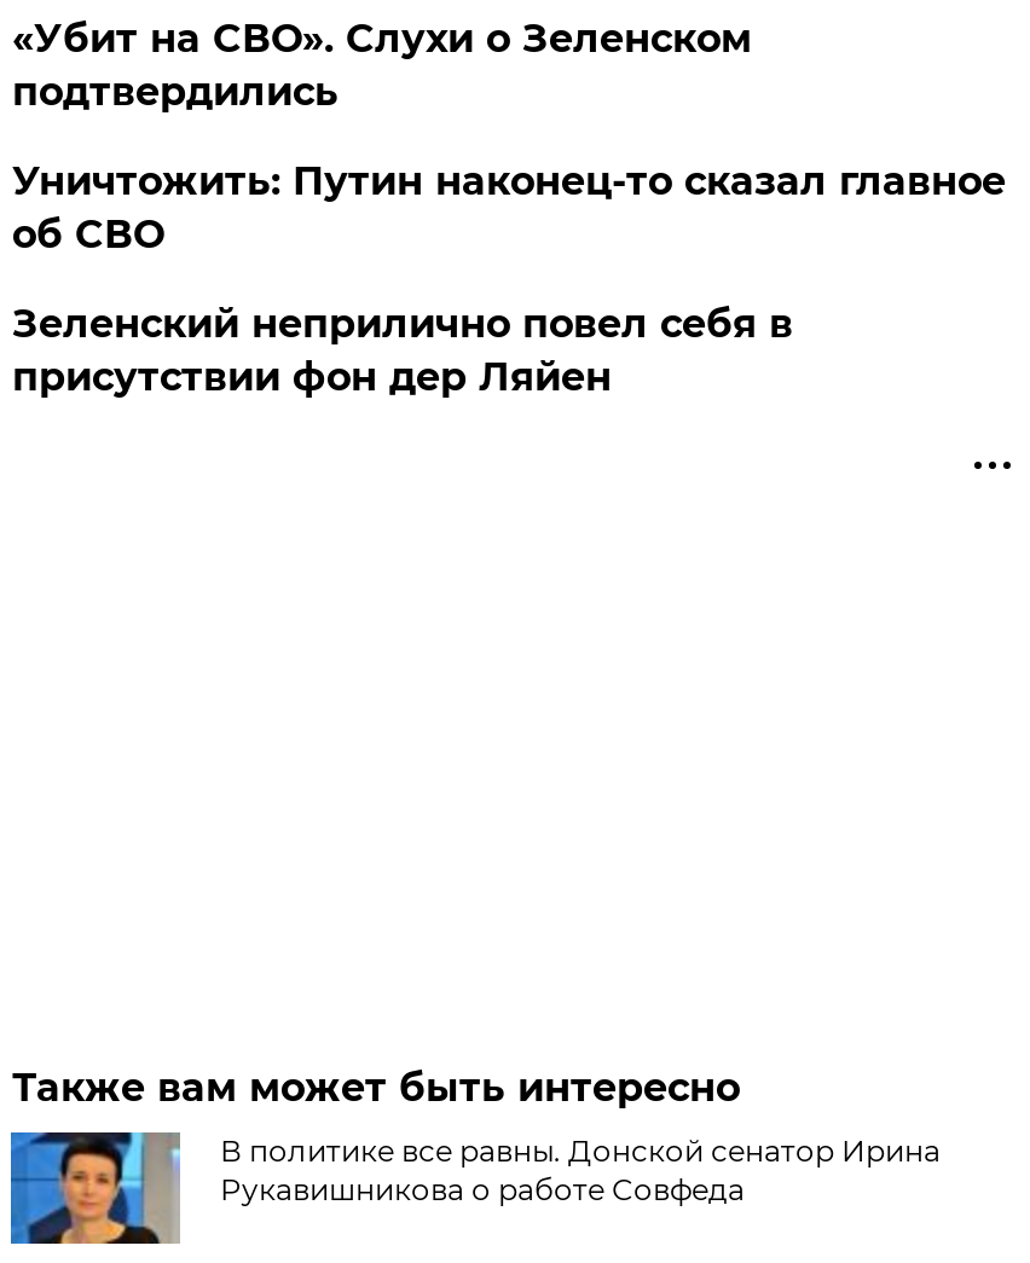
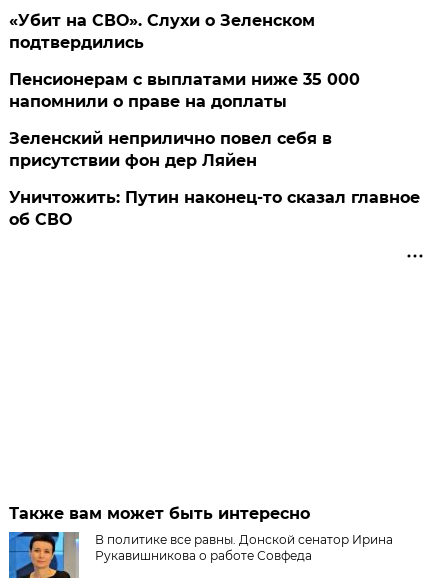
+ Пенсионерам с выплатами ниже 35 000
+ напомнили о праве на доплаты

moved down: Уничтожить: Путин наконец-то сказал главное | об СВО
